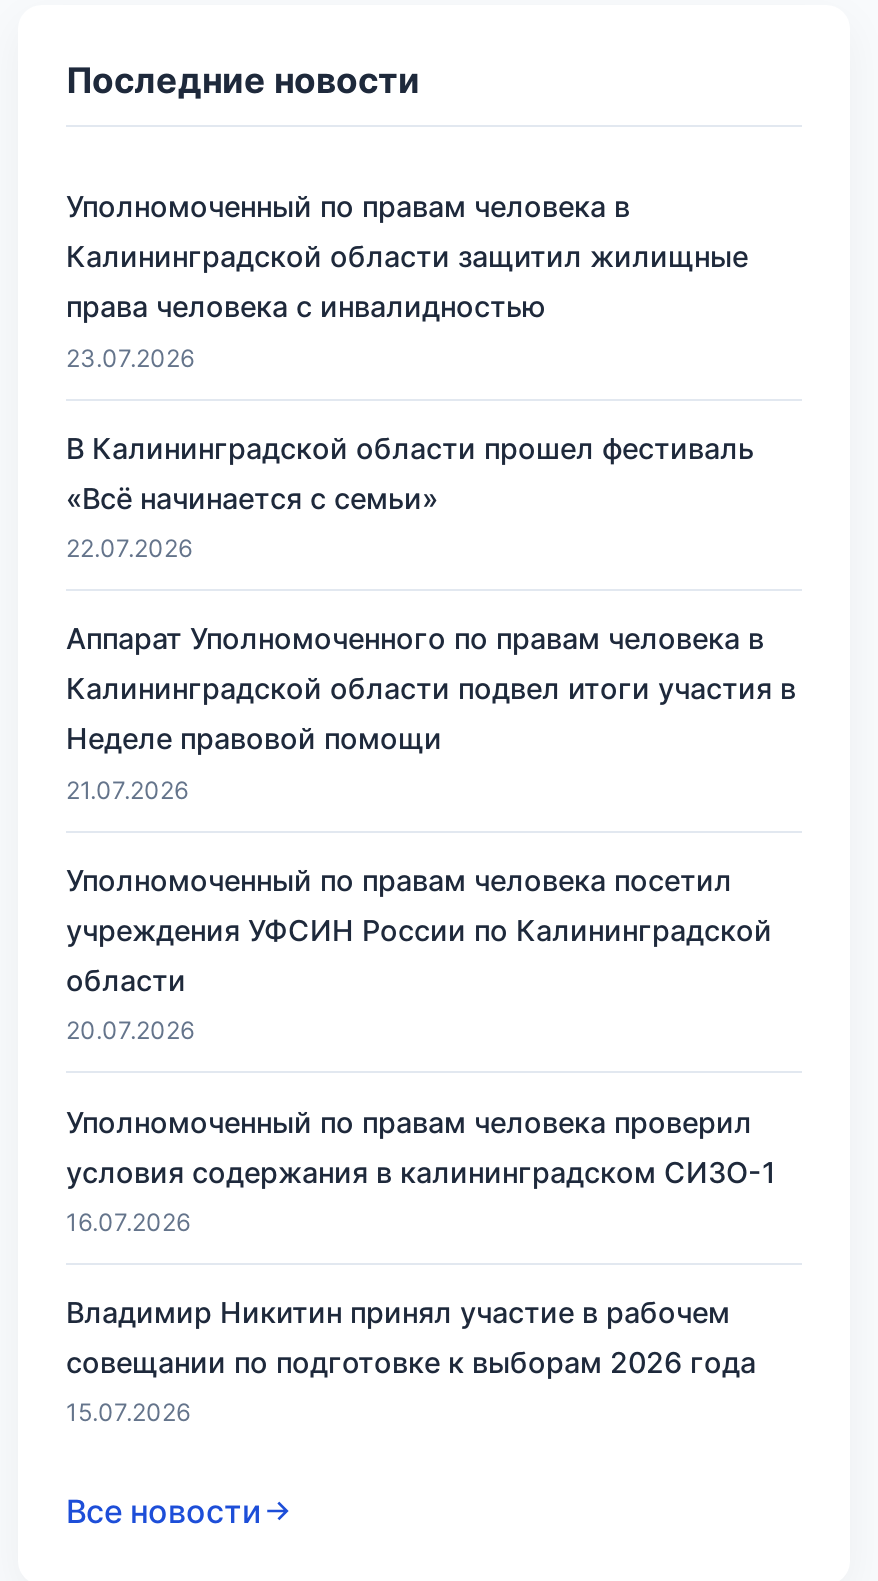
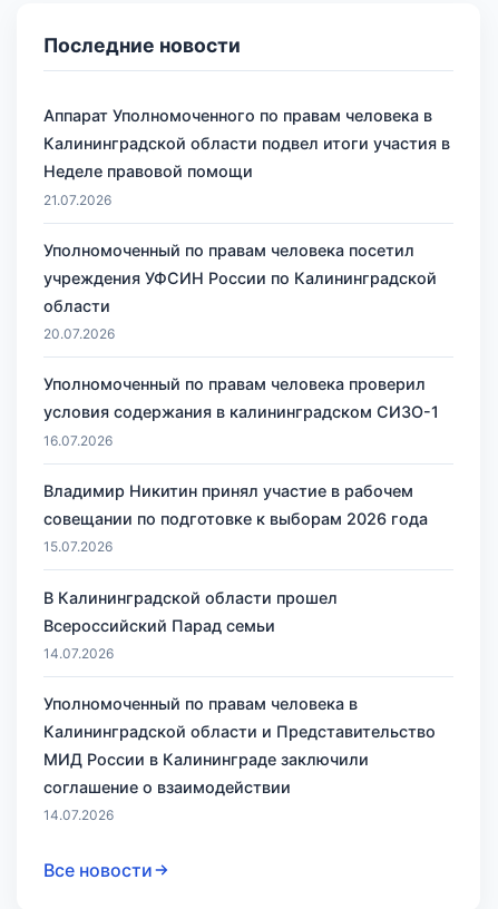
moved down: Уполномоченный по правам человека в

- Калининградской области защитил жилищные
- права человека с инвалидностью
- 23.07.2026
- В Калининградской области прошел фестиваль
- «Всё начинается с семьи»
- 22.07.2026

moved up: Аппарат Уполномоченного по правам человека в | Калининградской области подвел итоги участия в | Неделе правовой помощи | ... | совещании по подготовке к выборам 2026 года | 15.07.2026

+ В Калининградской области прошел
+ Всероссийский Парад семьи
+ 14.07.2026
+ Калининградской области и Представительство
+ МИД России в Калининграде заключили
+ соглашение о взаимодействии
+ 14.07.2026
